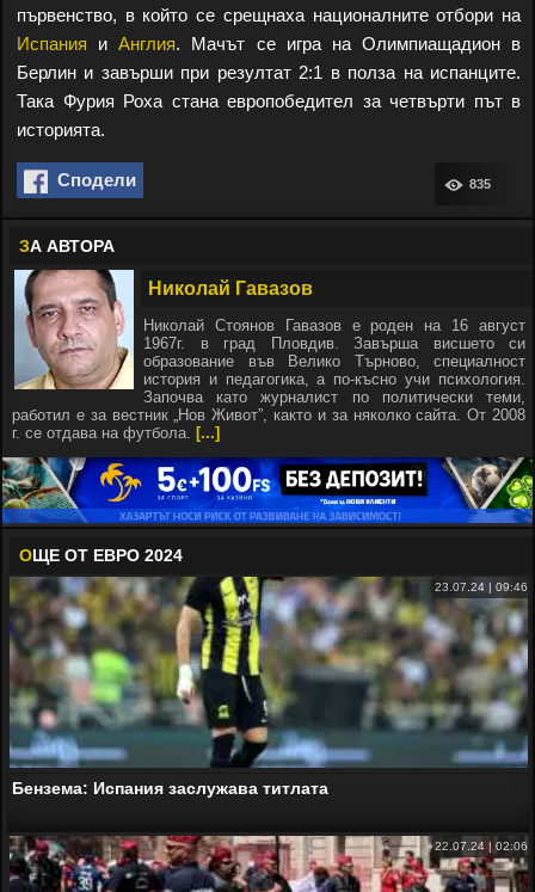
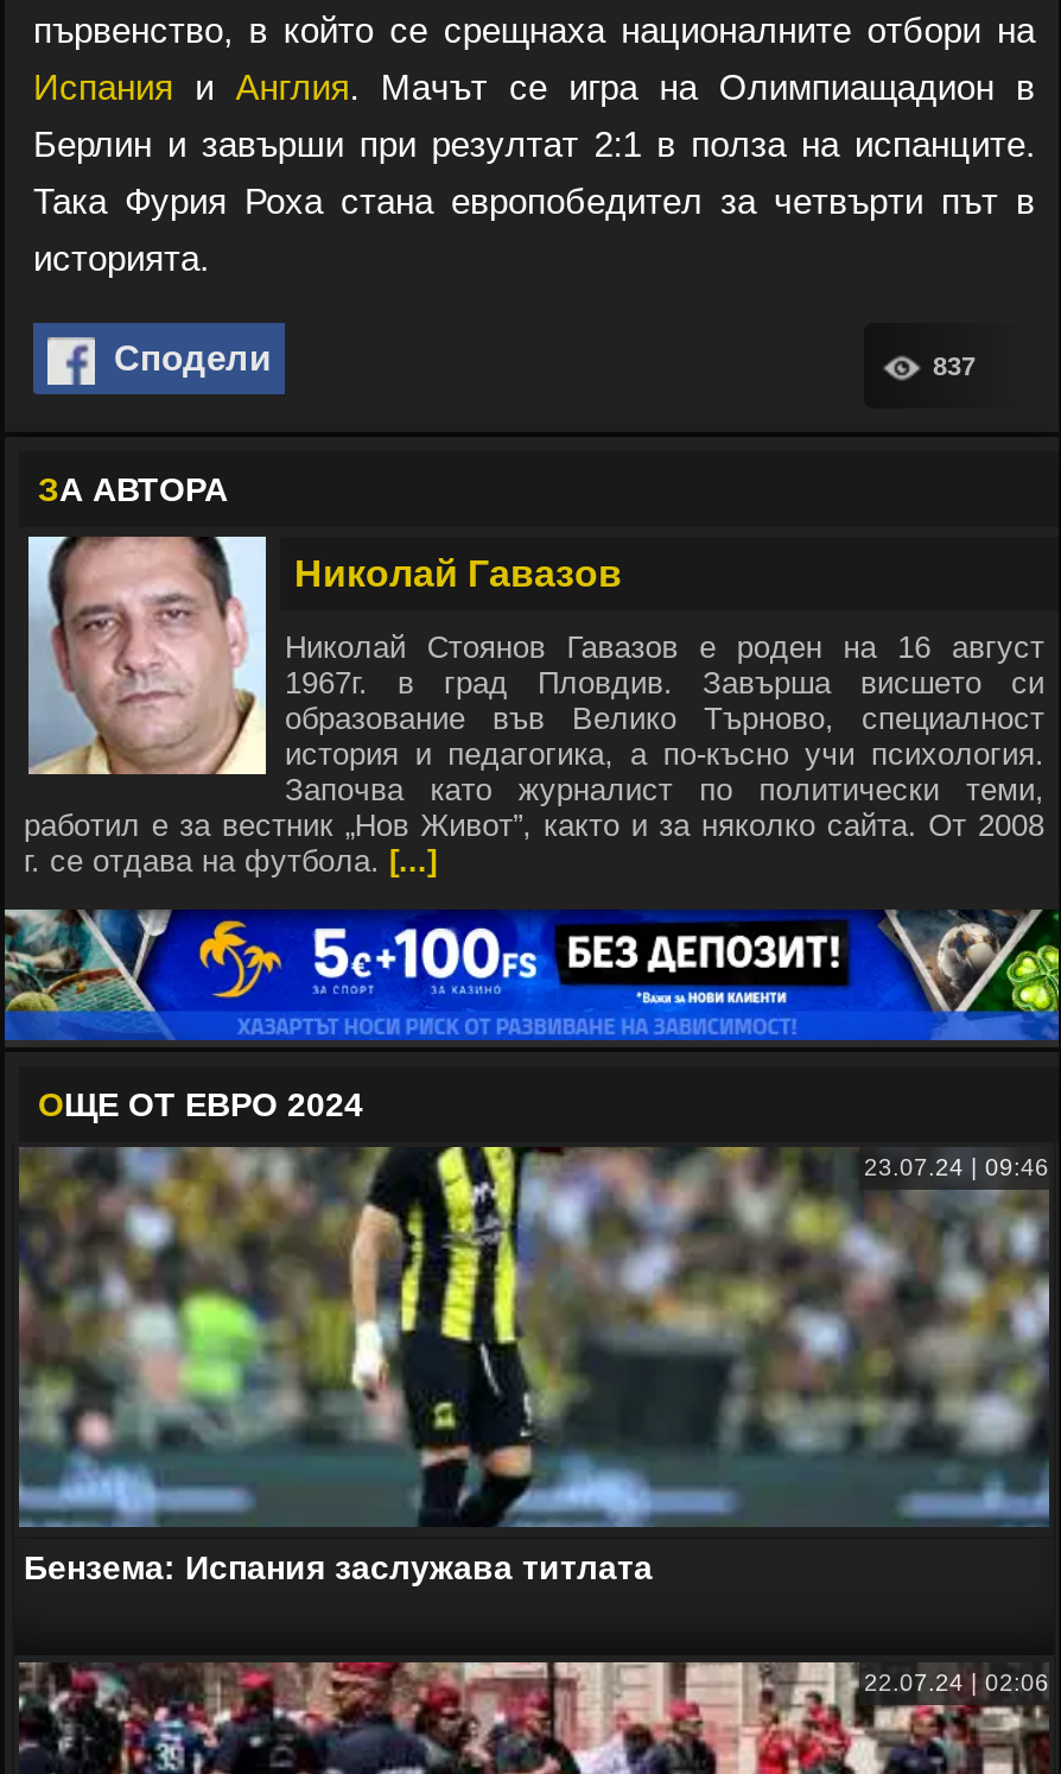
- 835
+ 837
